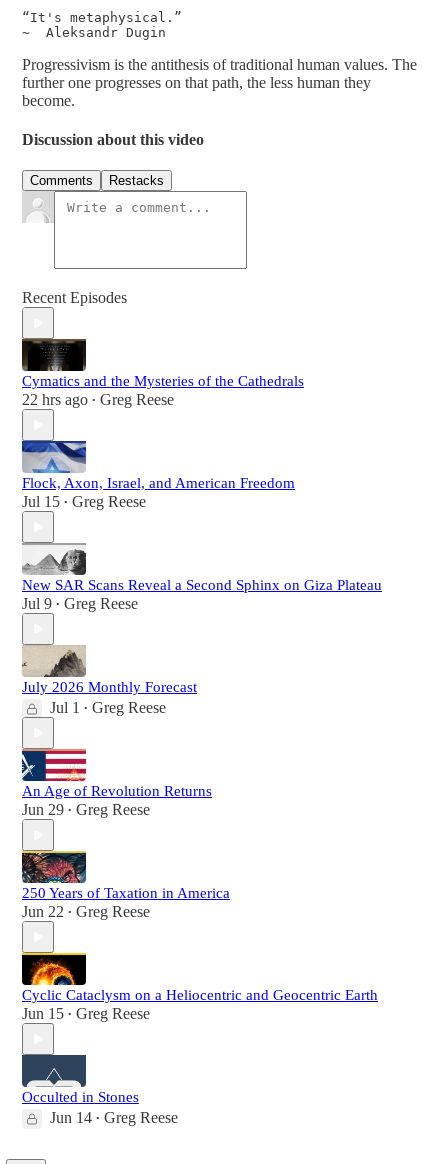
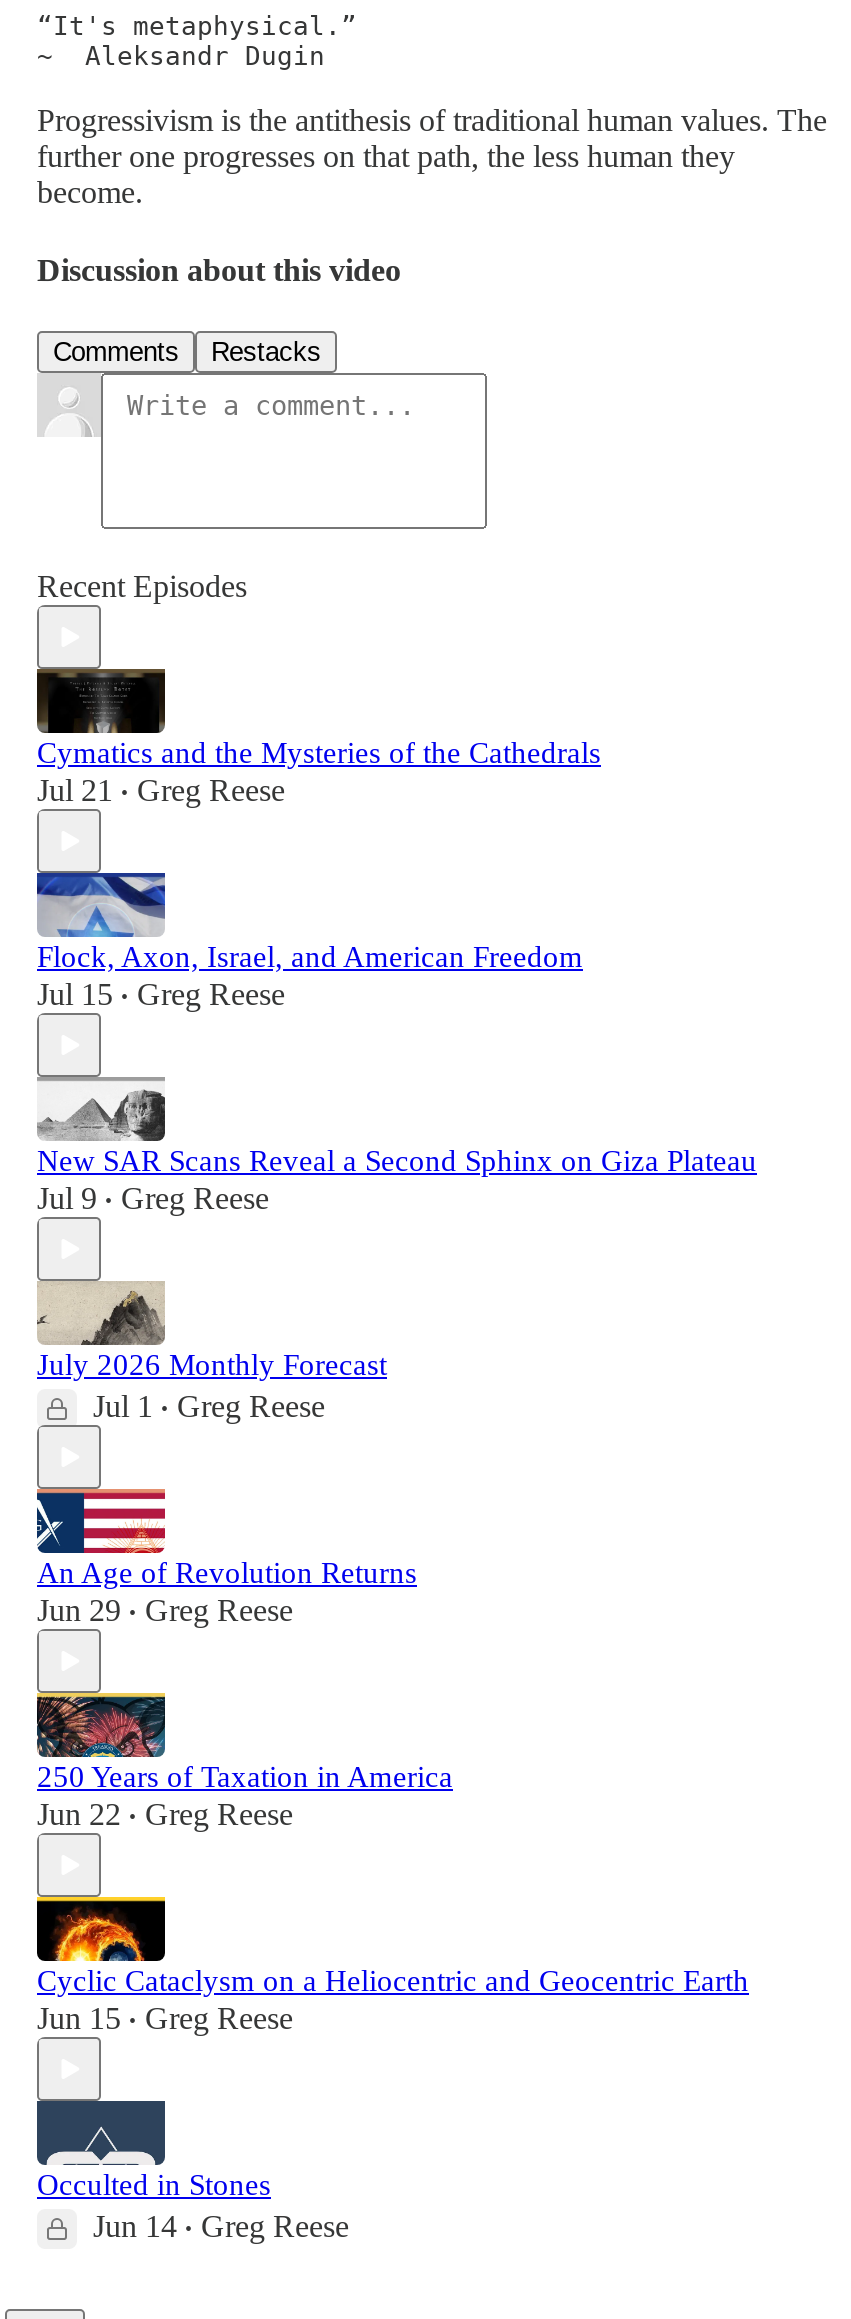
- 22 hrs ago • Greg Reese
+ Jul 21 • Greg Reese
